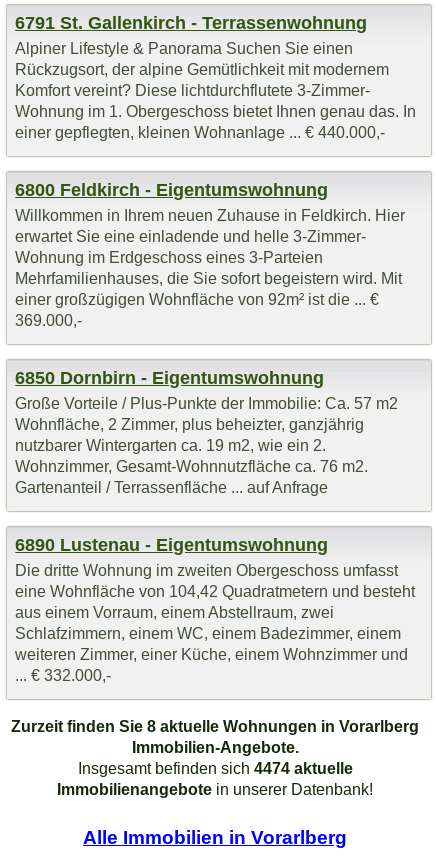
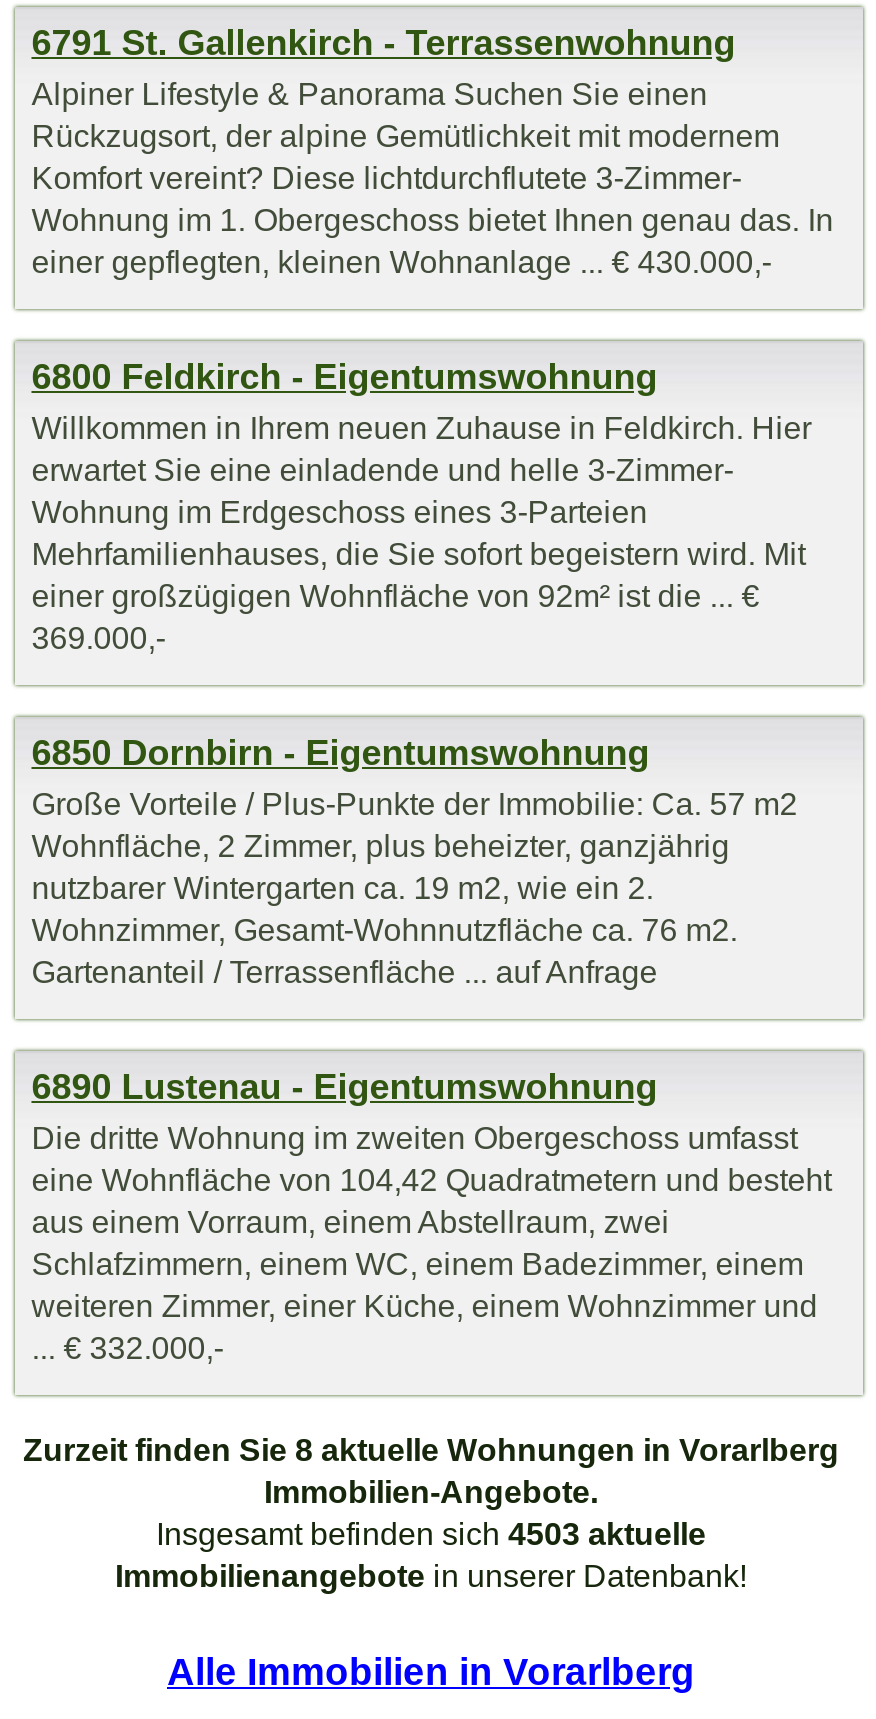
- einer gepflegten, kleinen Wohnanlage ... € 440.000,-
+ einer gepflegten, kleinen Wohnanlage ... € 430.000,-

- Insgesamt befinden sich 4474 aktuelle
+ Insgesamt befinden sich 4503 aktuelle
